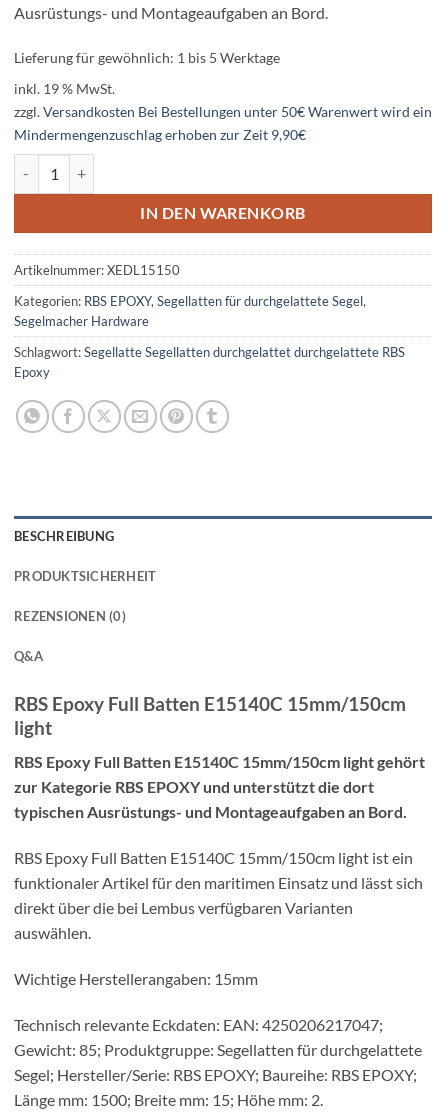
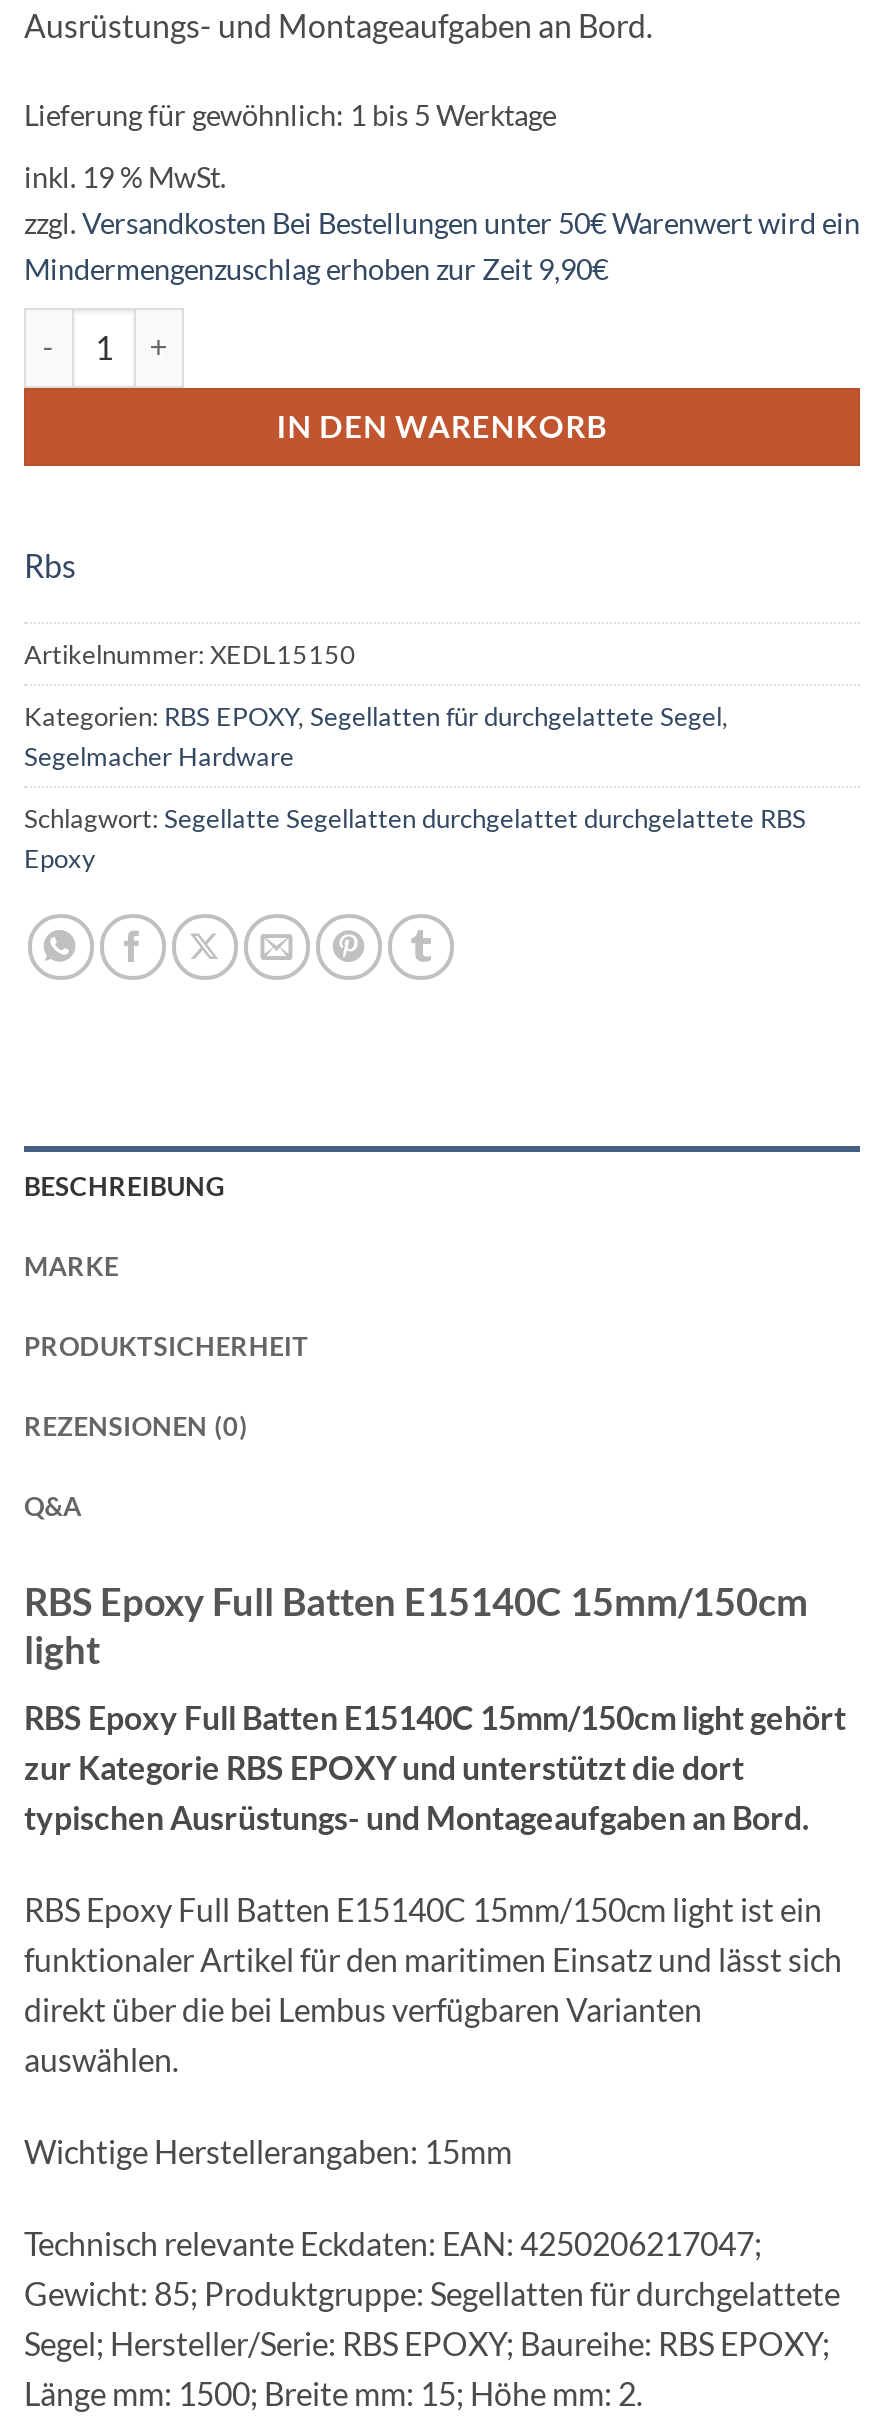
+ Rbs

+ MARKE
